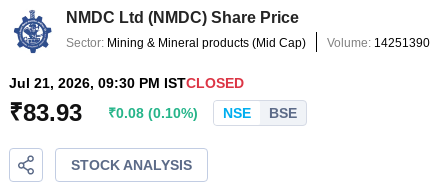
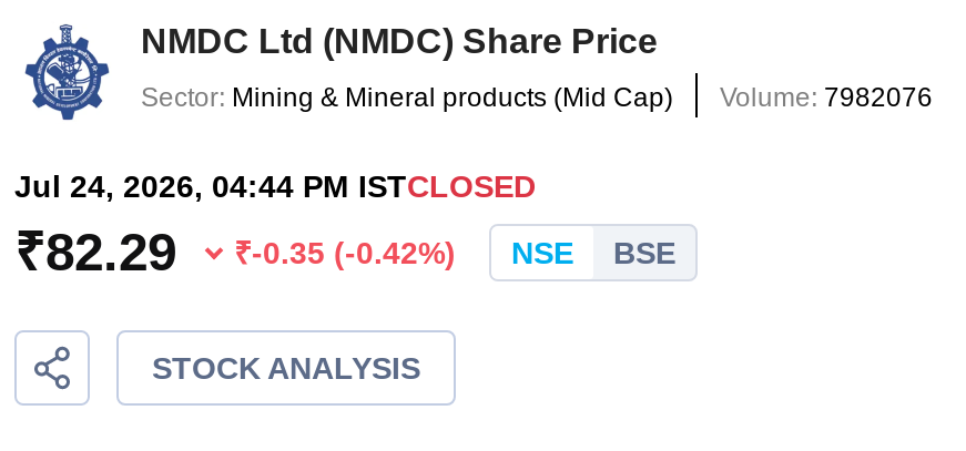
- Sector: Mining & Mineral products (Mid Cap) Volume: 14251390
+ Sector: Mining & Mineral products (Mid Cap) Volume: 7982076

- Jul 21, 2026, 09:30 PM ISTCLOSED
+ Jul 24, 2026, 04:44 PM ISTCLOSED

- ₹83.93
+ ₹82.29

- ₹0.08 (0.10%)
+ ₹-0.35 (-0.42%)
